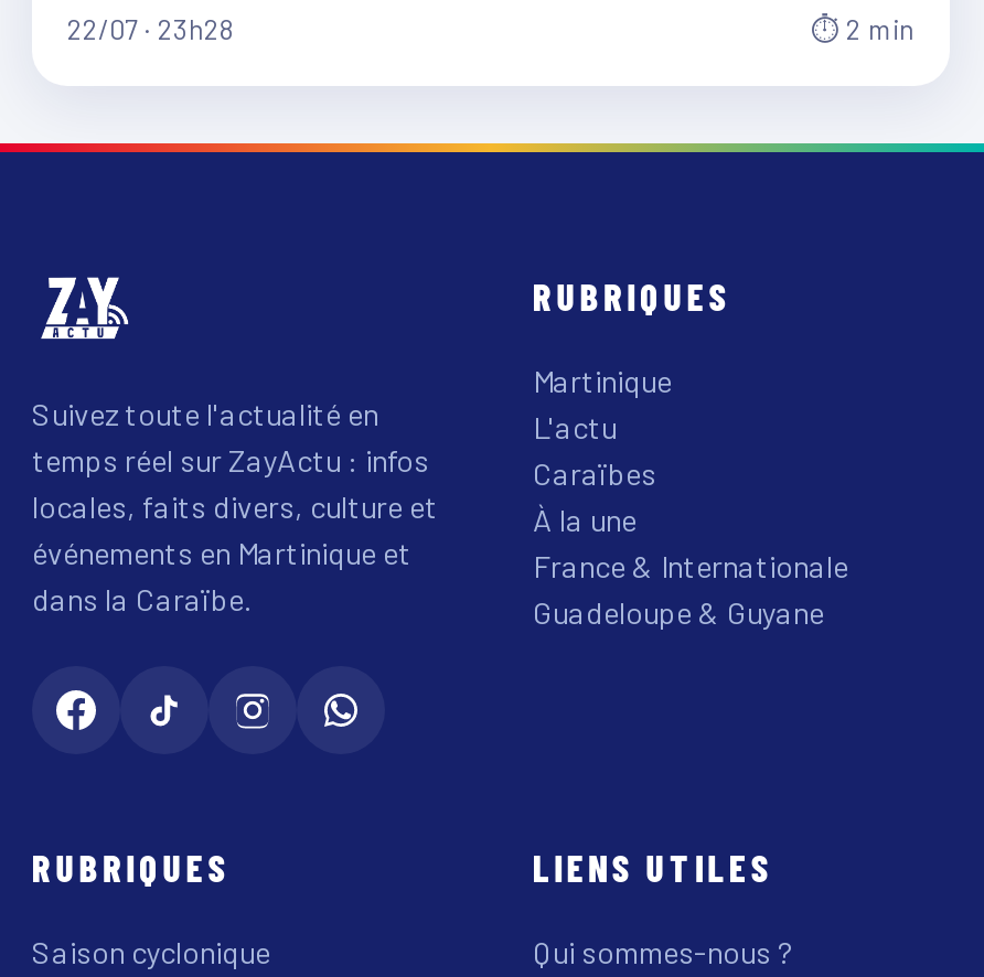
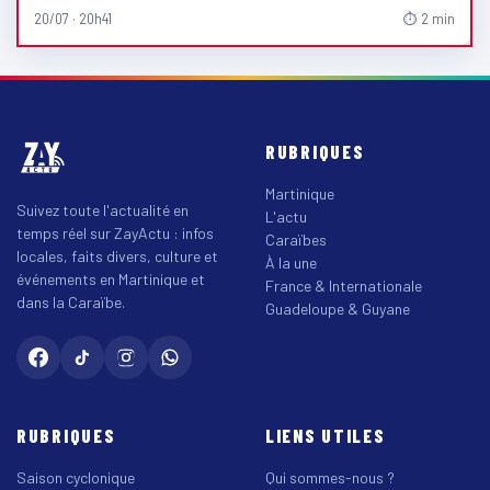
- 22/07 · 23h28
+ 20/07 · 20h41
